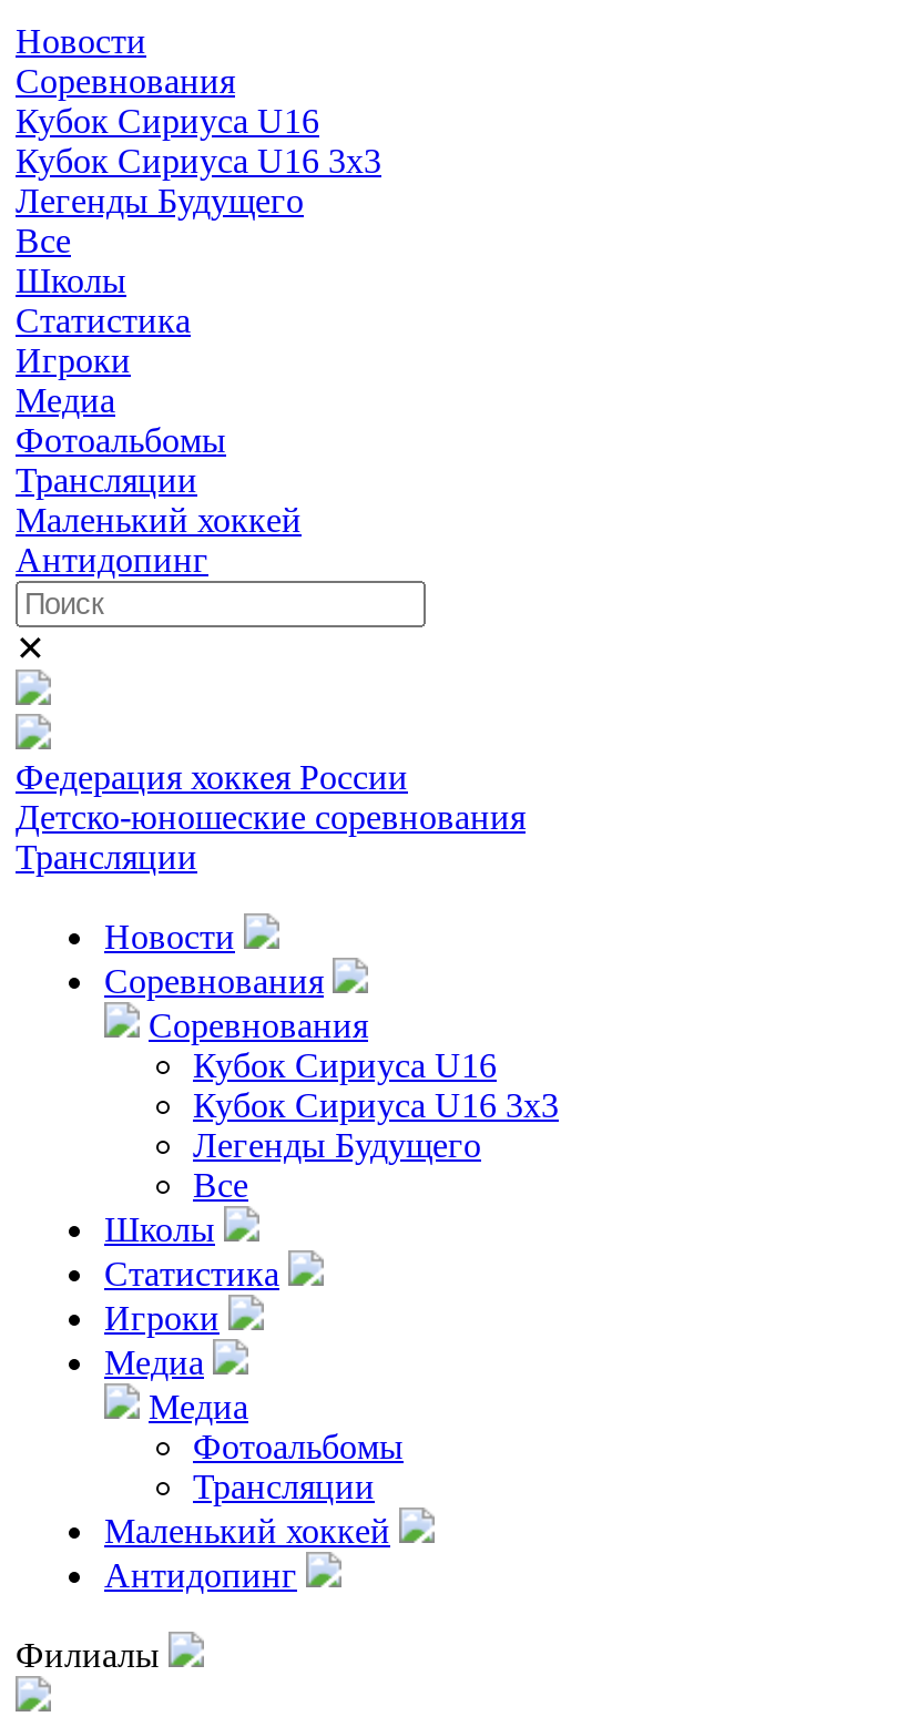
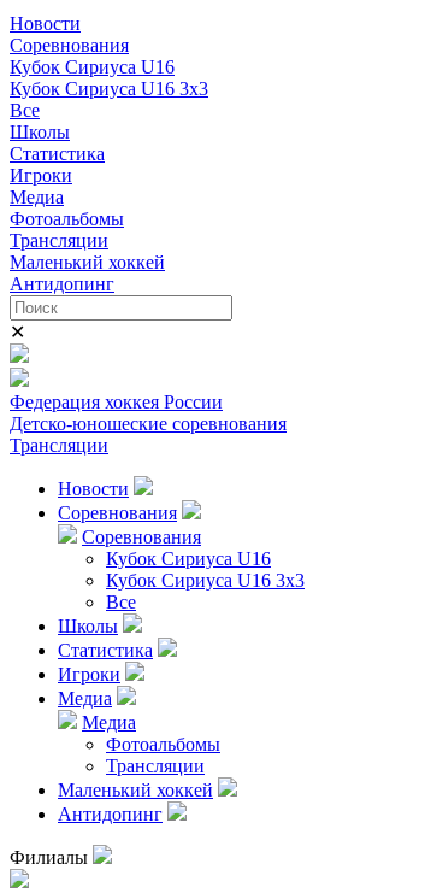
- Легенды Будущего

- Легенды Будущего
